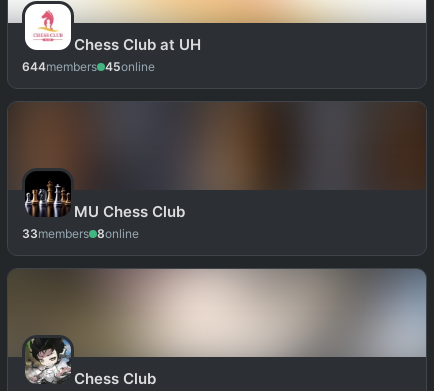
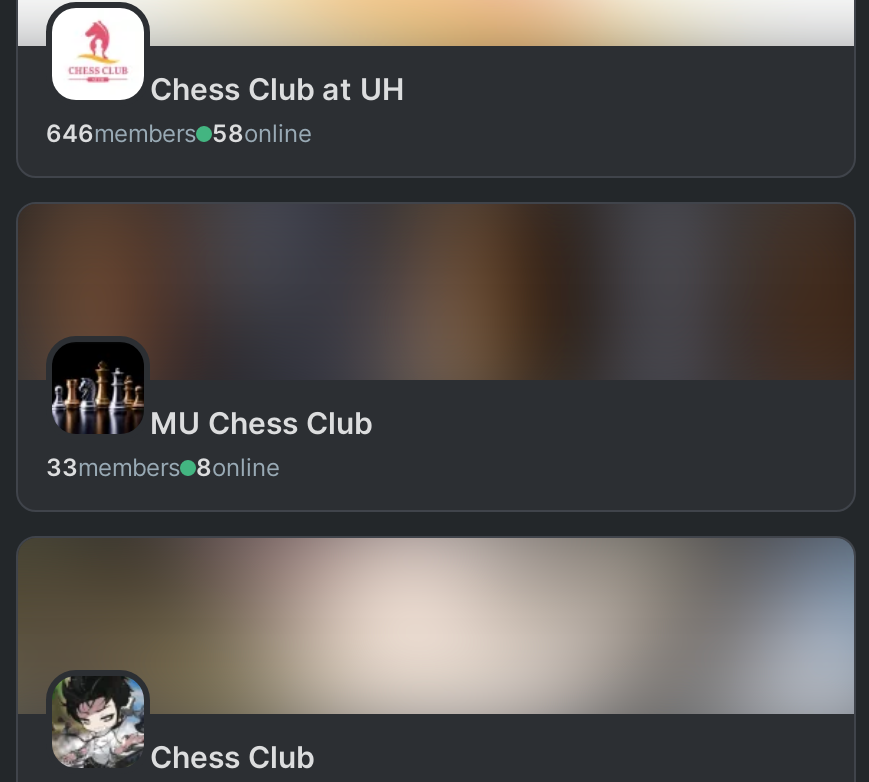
- 644members 45online
+ 646members 58online
